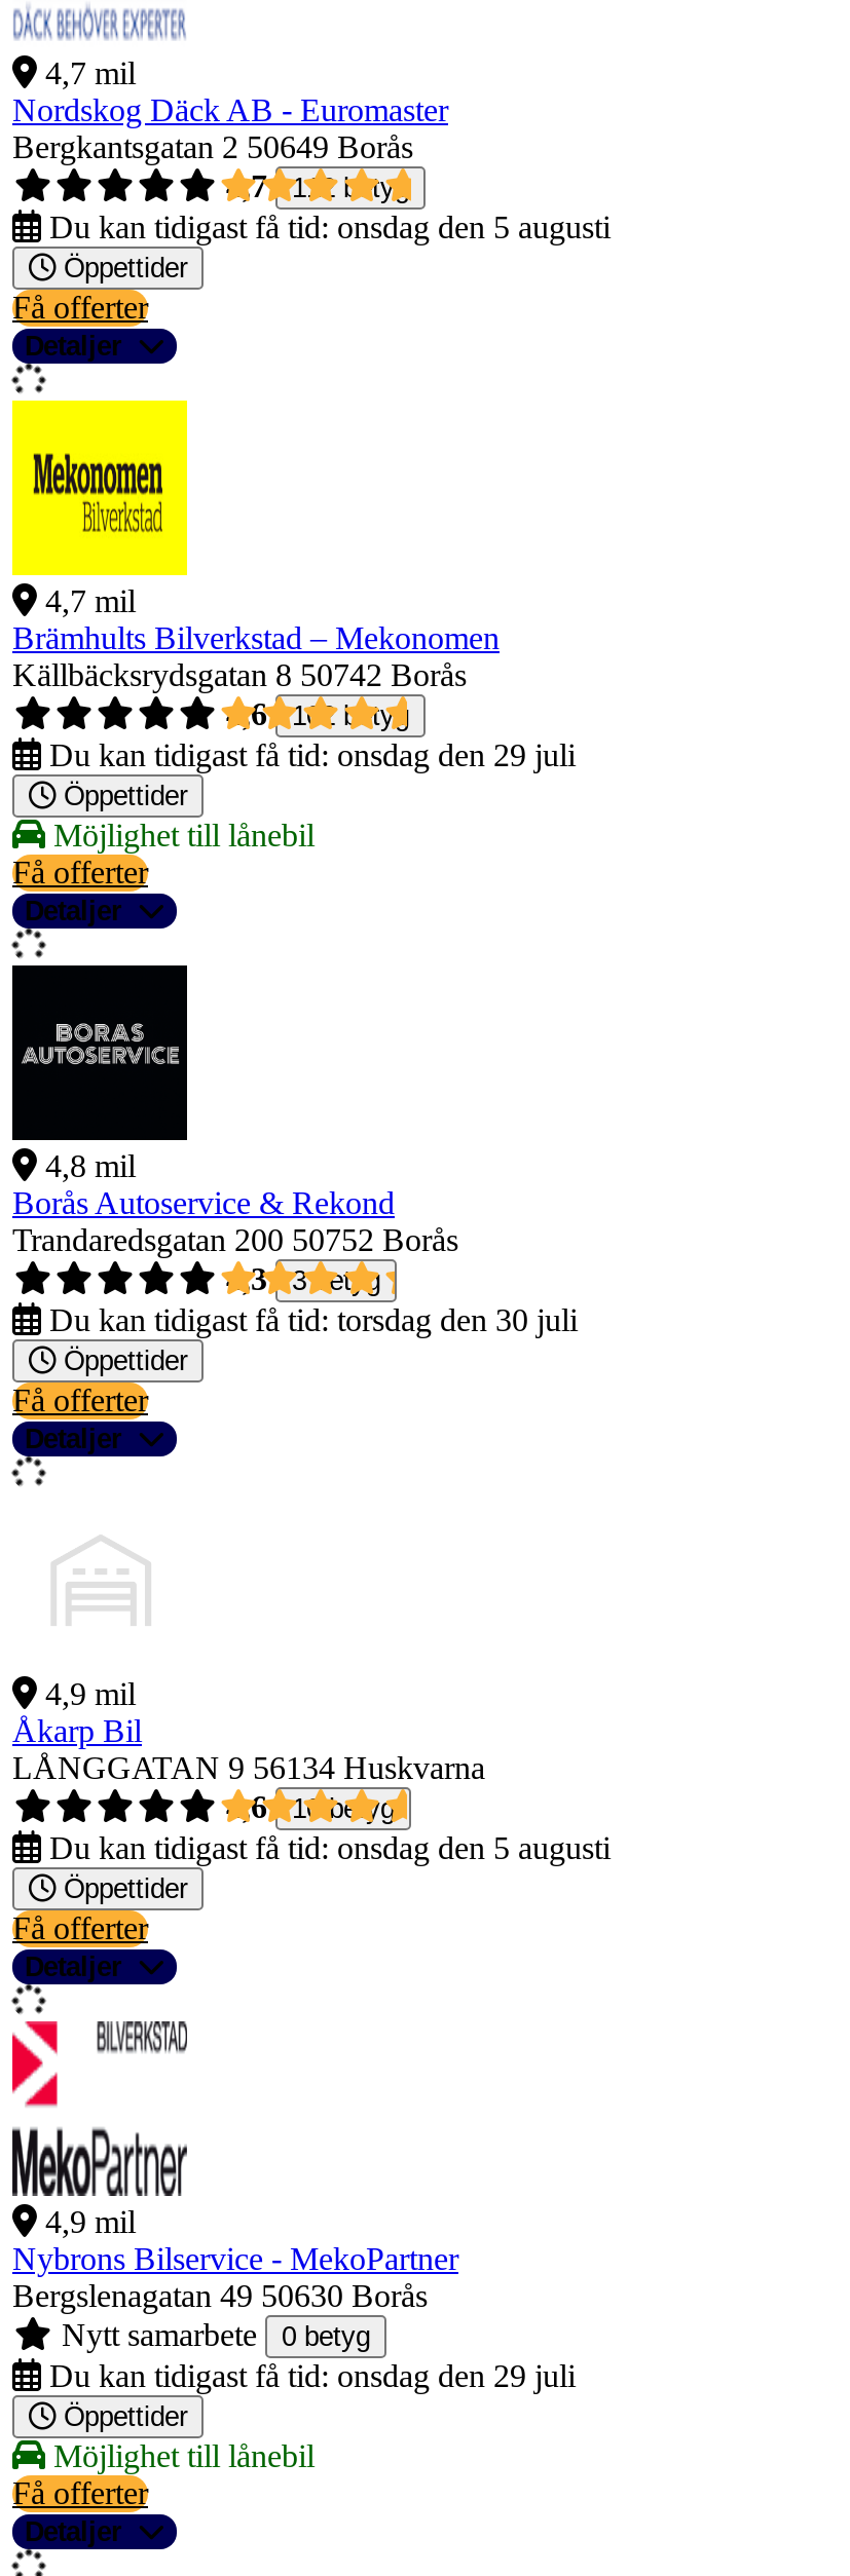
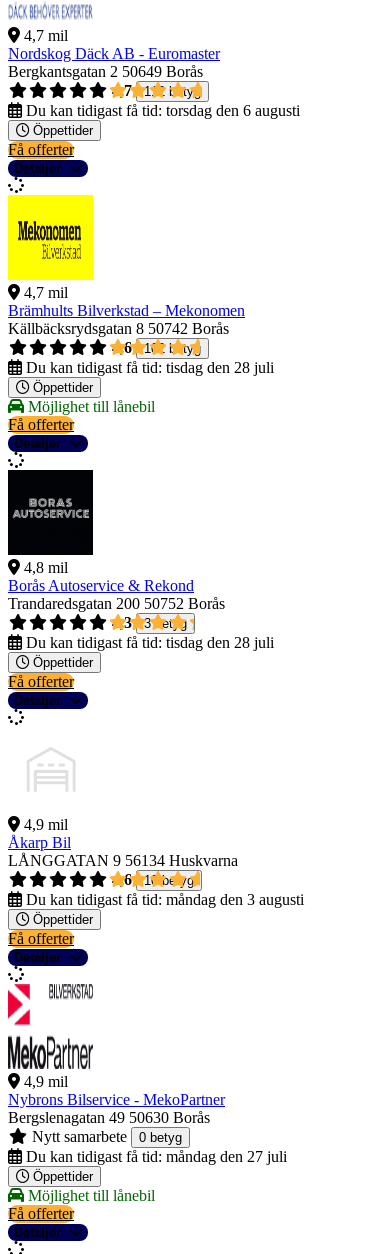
- Du kan tidigast få tid: onsdag den 5 augusti
+ Du kan tidigast få tid: torsdag den 6 augusti

- Du kan tidigast få tid: onsdag den 29 juli
+ Du kan tidigast få tid: tisdag den 28 juli

- Du kan tidigast få tid: torsdag den 30 juli
+ Du kan tidigast få tid: tisdag den 28 juli

- Du kan tidigast få tid: onsdag den 5 augusti
+ Du kan tidigast få tid: måndag den 3 augusti

- Du kan tidigast få tid: onsdag den 29 juli
+ Du kan tidigast få tid: måndag den 27 juli
